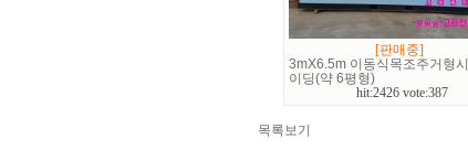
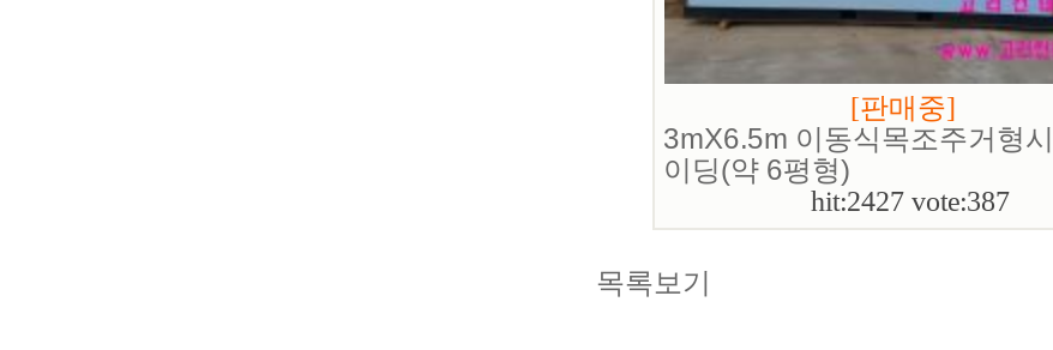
- hit:2426 vote:387
+ hit:2427 vote:387
